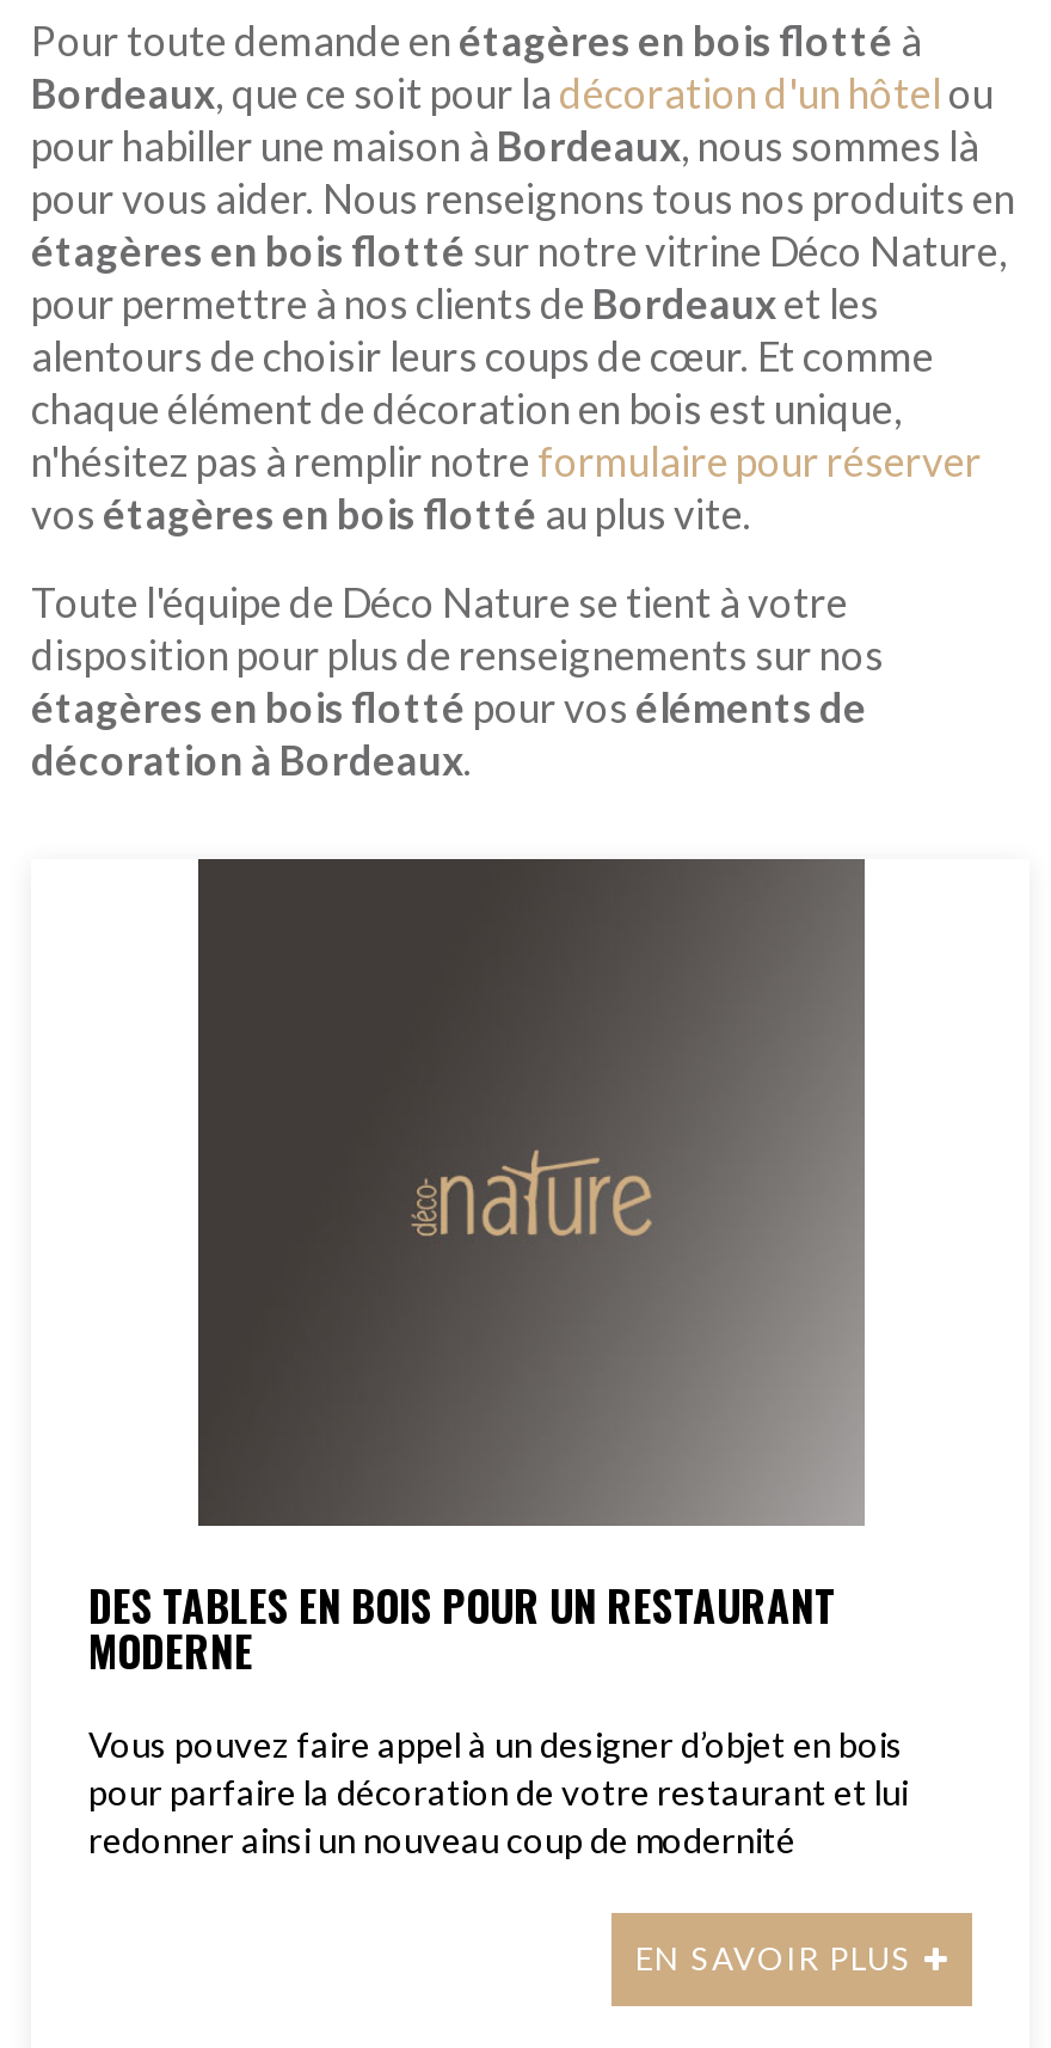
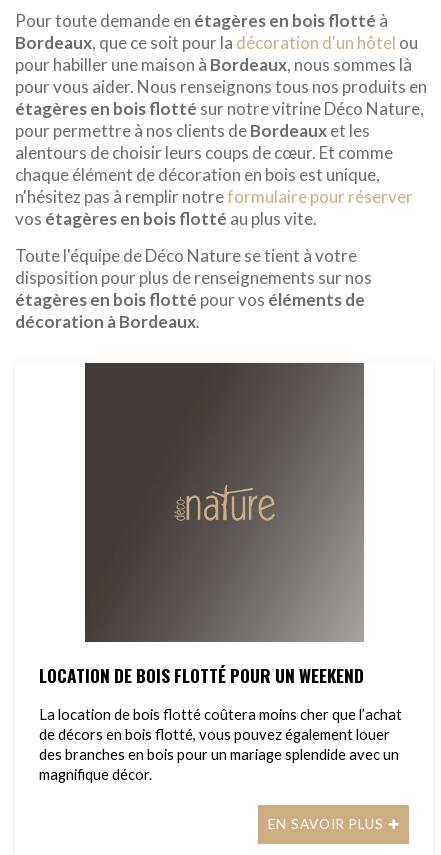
- DES TABLES EN BOIS POUR UN RESTAURANT
- MODERNE
+ LOCATION DE BOIS FLOTTÉ POUR UN WEEKEND

- Vous pouvez faire appel à un designer d’objet en bois
- pour parfaire la décoration de votre restaurant et lui
- redonner ainsi un nouveau coup de modernité
+ La location de bois flotté coûtera moins cher que l’achat
+ de décors en bois flotté, vous pouvez également louer
+ des branches en bois pour un mariage splendide avec un
+ magnifique décor.
